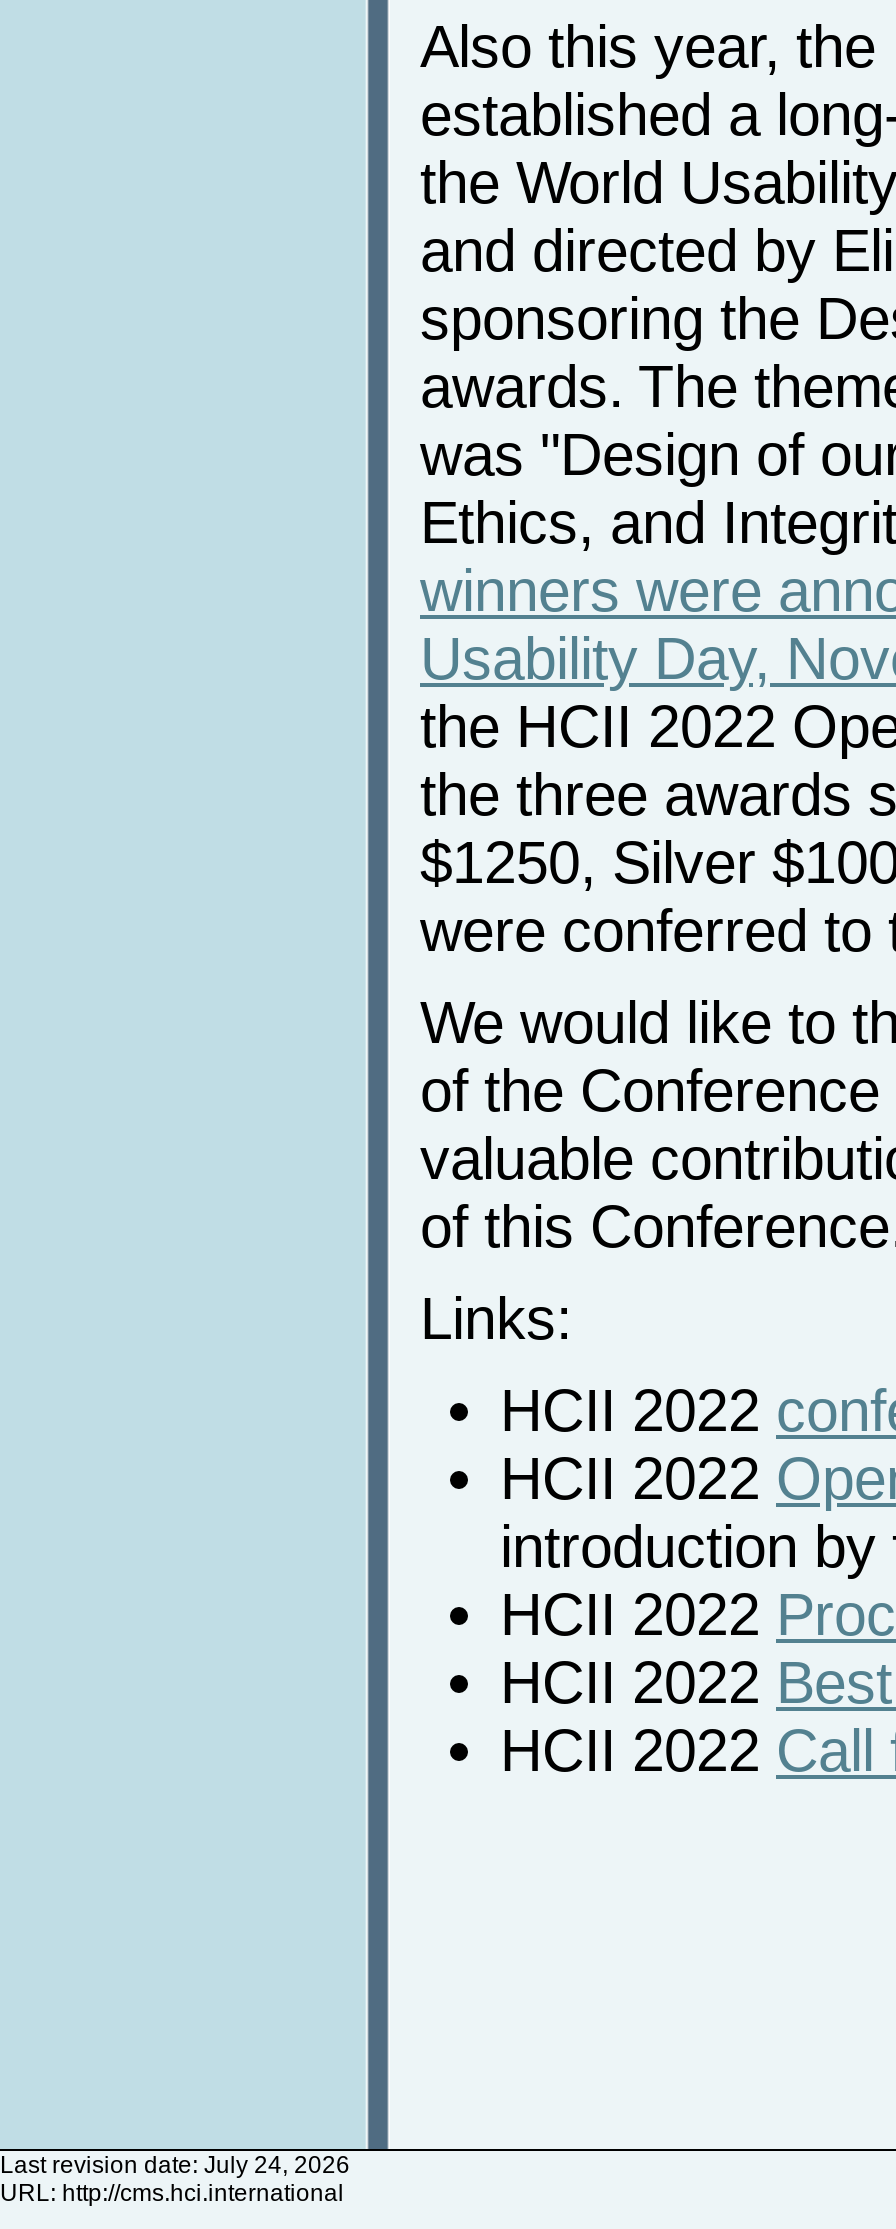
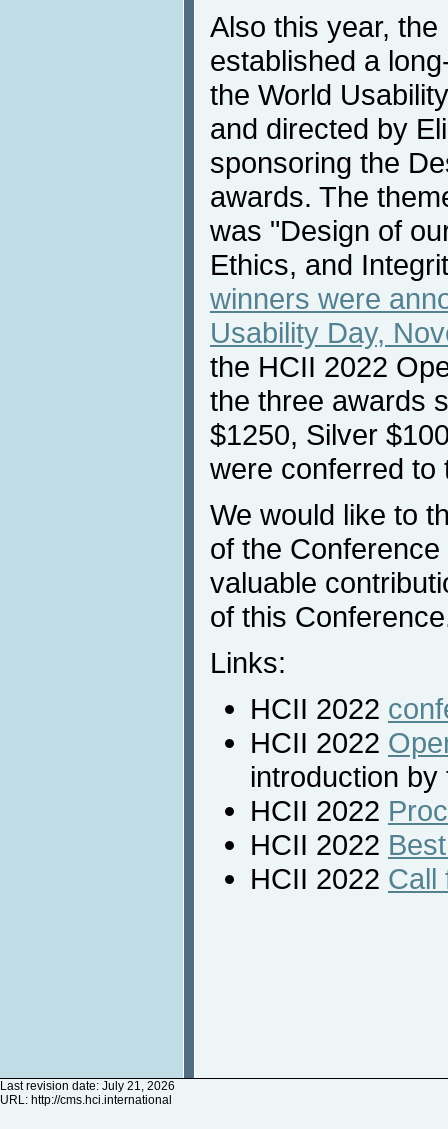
- Last revision date: July 24, 2026
+ Last revision date: July 21, 2026
